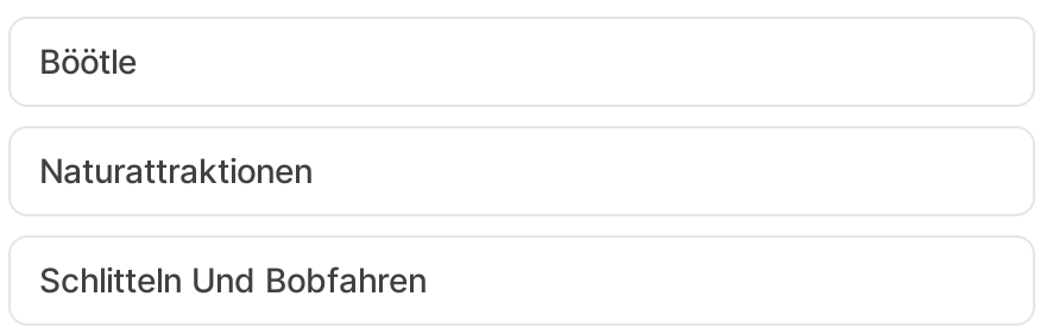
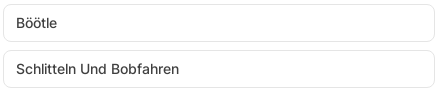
- Naturattraktionen
